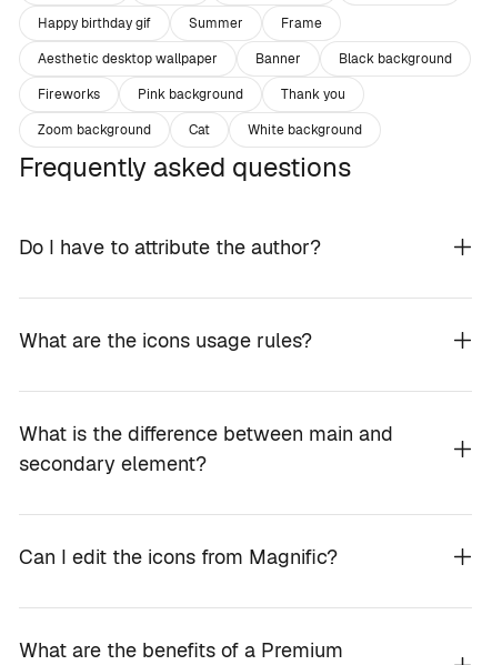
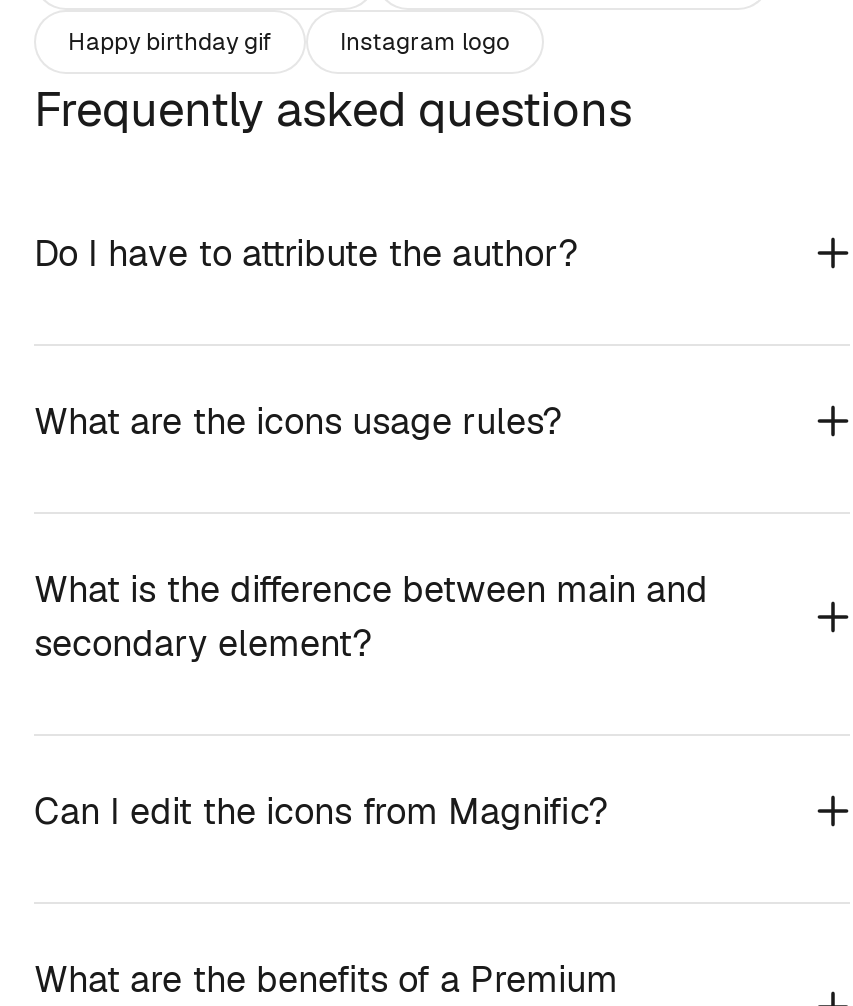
- Summer
- Frame
- Aesthetic desktop wallpaper
- Banner
- Black background
- Fireworks
- Pink background
- Thank you
- Zoom background
- Cat
- White background
+ Instagram logo
